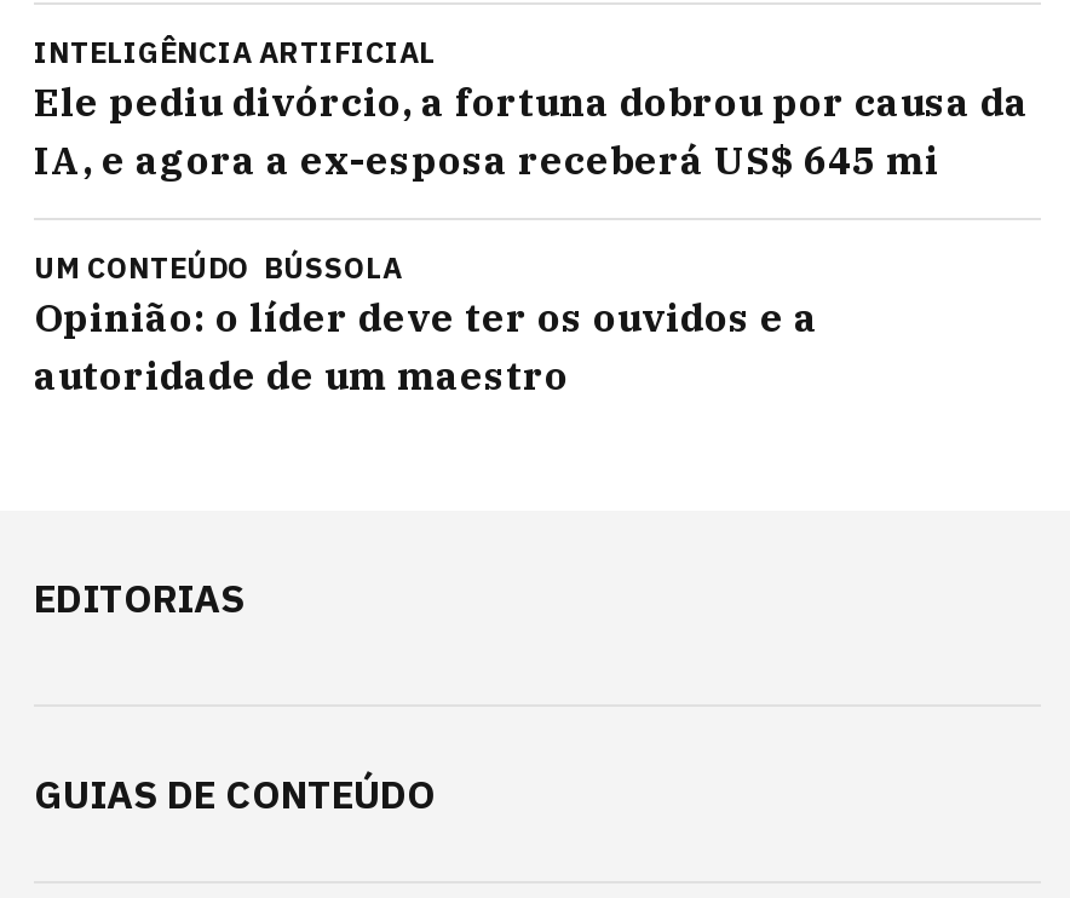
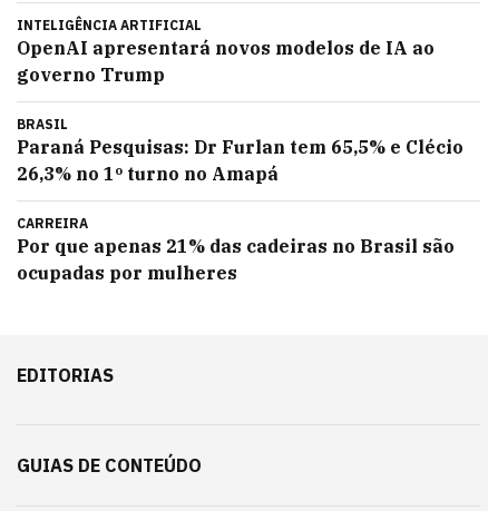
- Ele pediu divórcio, a fortuna dobrou por causa da
- IA, e agora a ex-esposa receberá US$ 645 mi
- UM CONTEÚDO BÚSSOLA
- Opinião: o líder deve ter os ouvidos e a
- autoridade de um maestro
+ OpenAI apresentará novos modelos de IA ao
+ governo Trump
+ BRASIL
+ Paraná Pesquisas: Dr Furlan tem 65,5% e Clécio
+ 26,3% no 1º turno no Amapá
+ CARREIRA
+ Por que apenas 21% das cadeiras no Brasil são
+ ocupadas por mulheres
